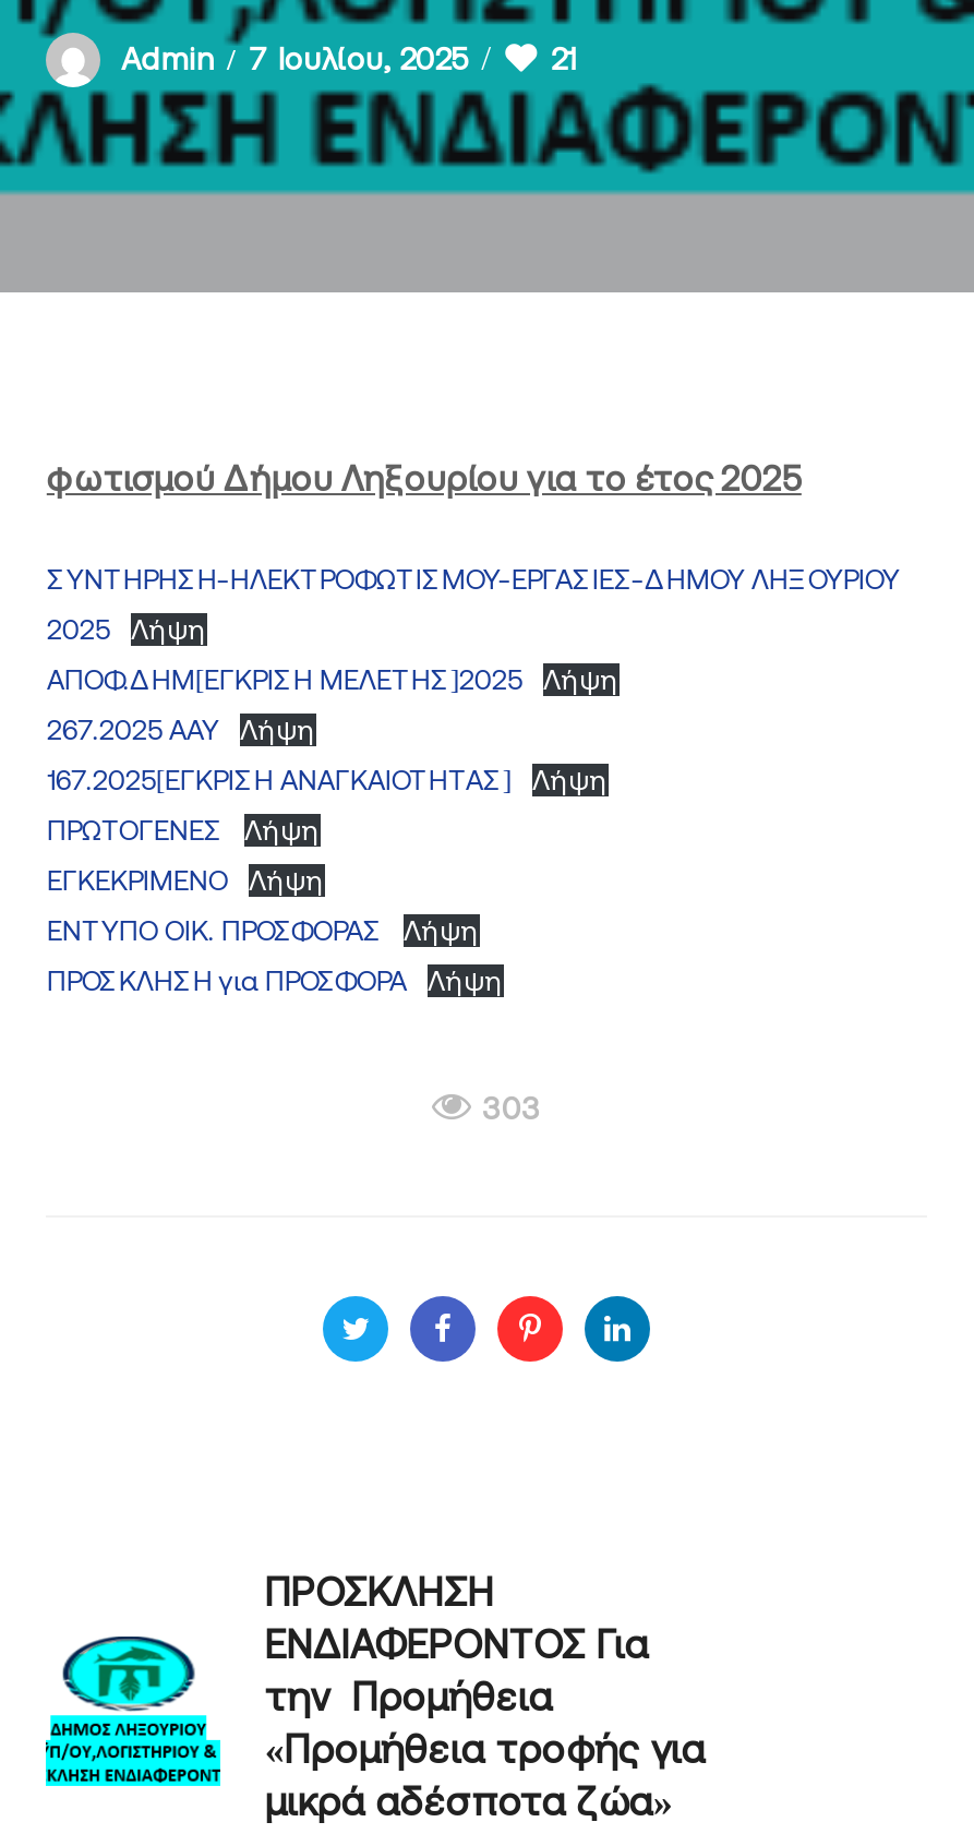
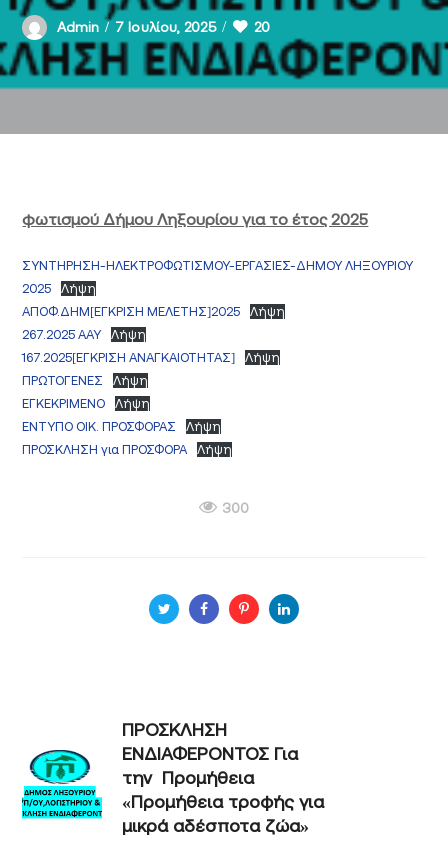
- 21
+ 20

- 303
+ 300
